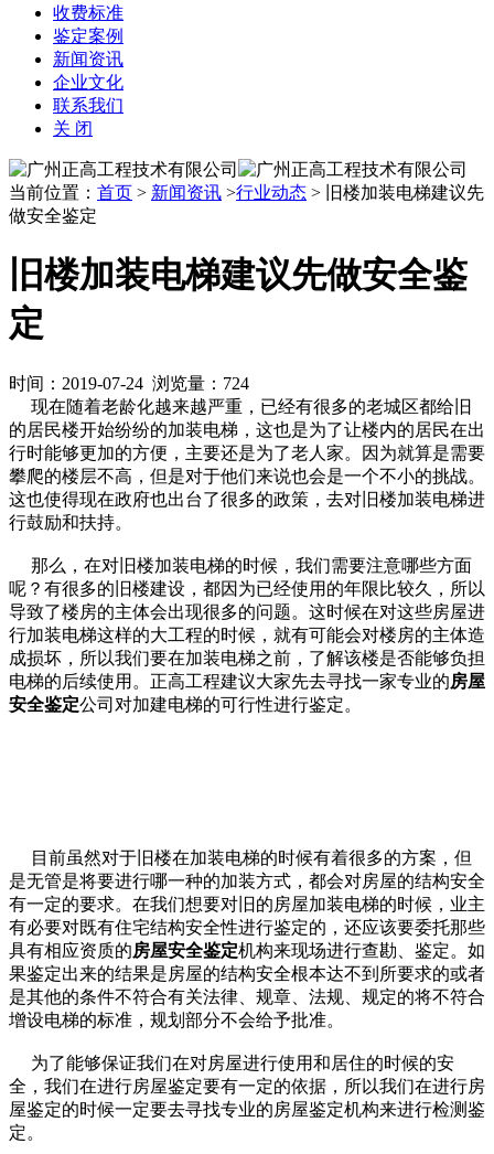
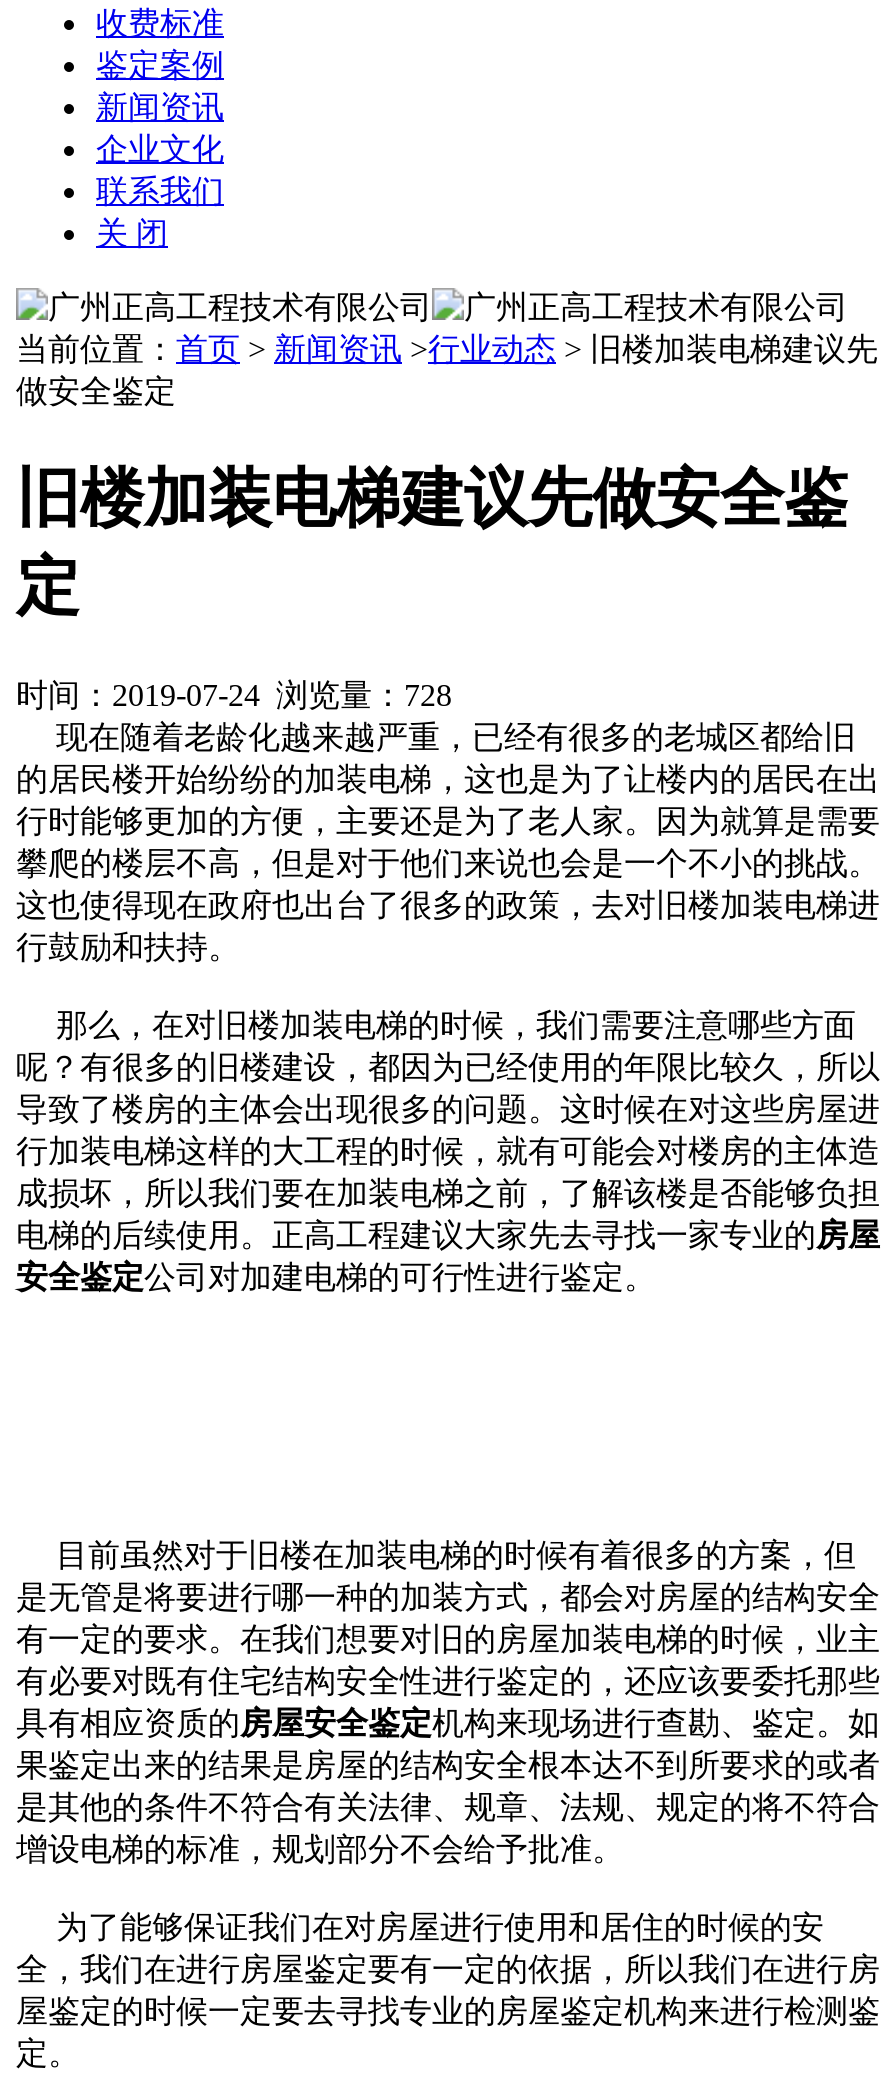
- 时间：2019-07-24 浏览量：724
+ 时间：2019-07-24 浏览量：728
